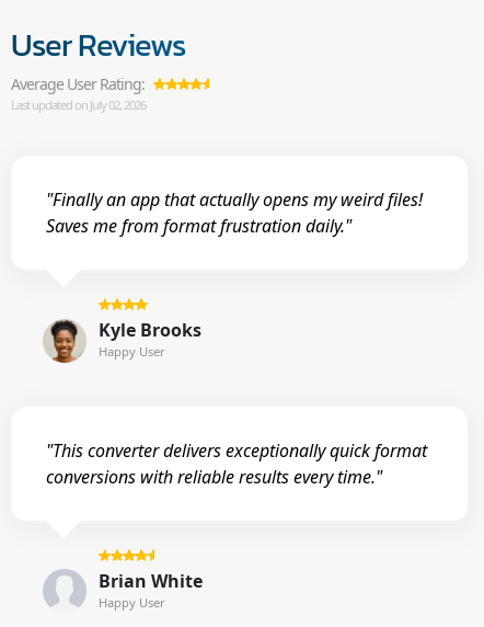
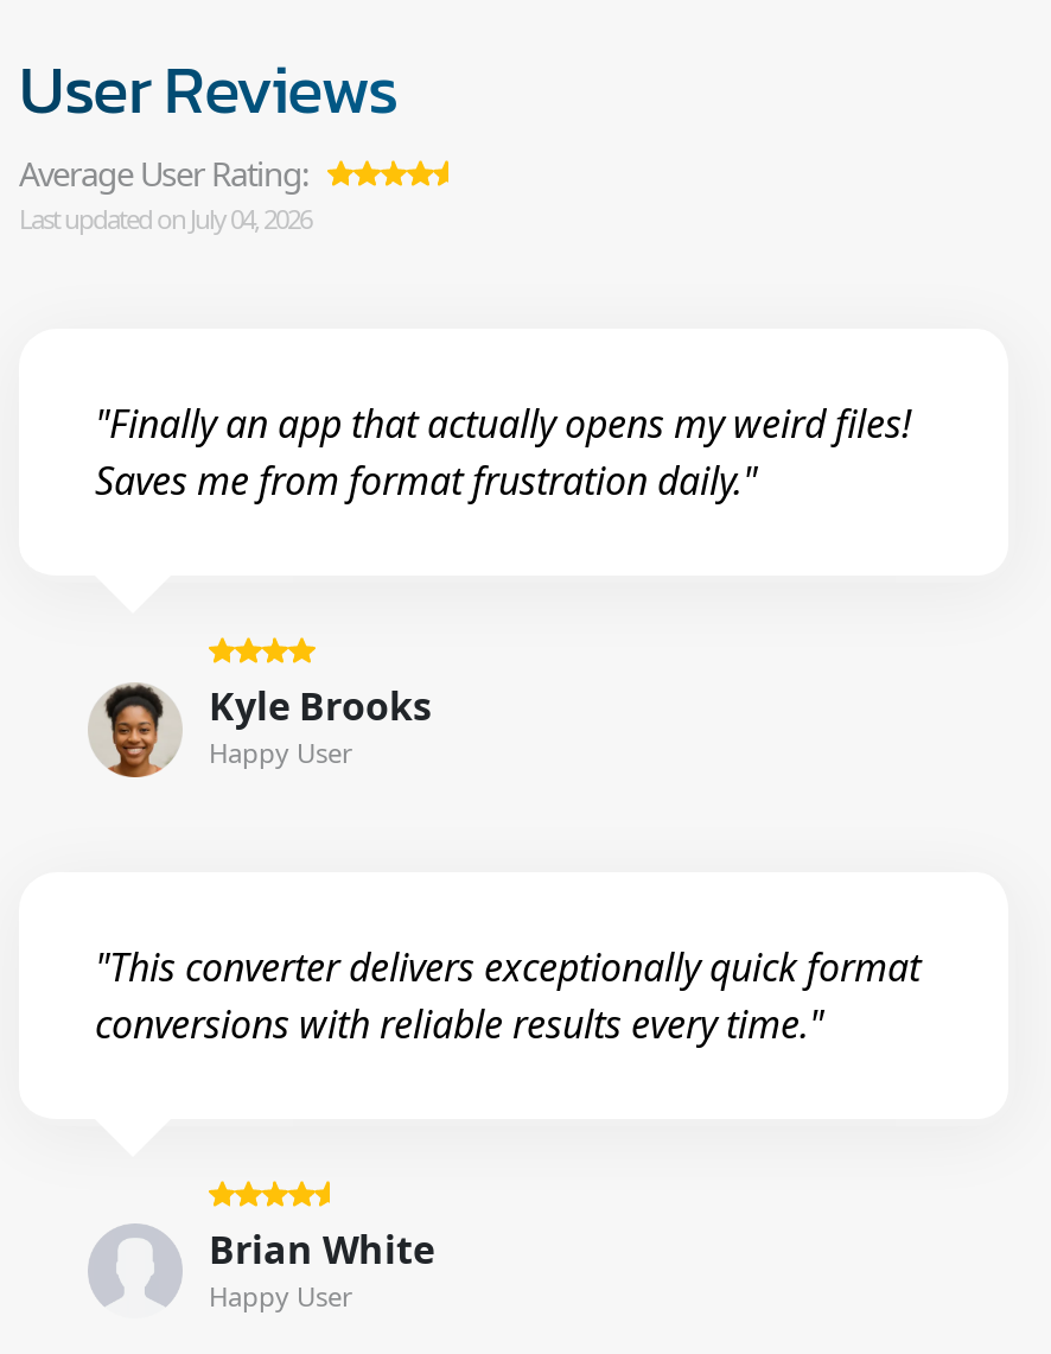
- Last updated on July 02, 2026
+ Last updated on July 04, 2026
